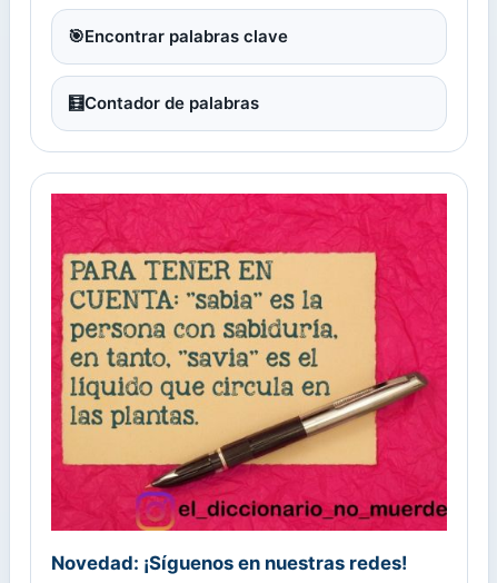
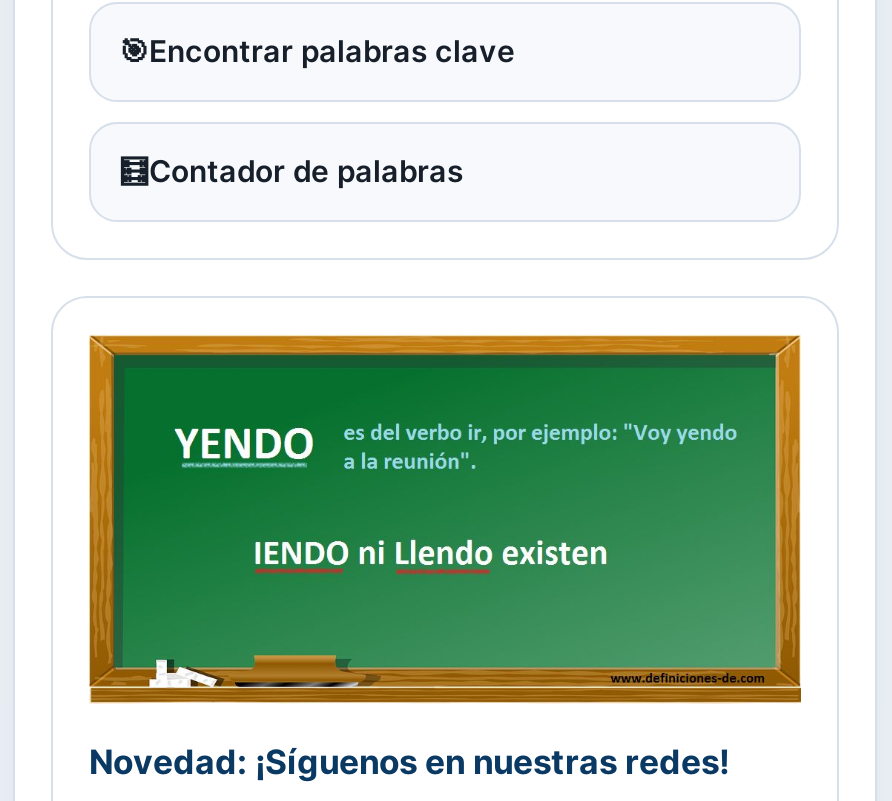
- [image]
+ [image]
